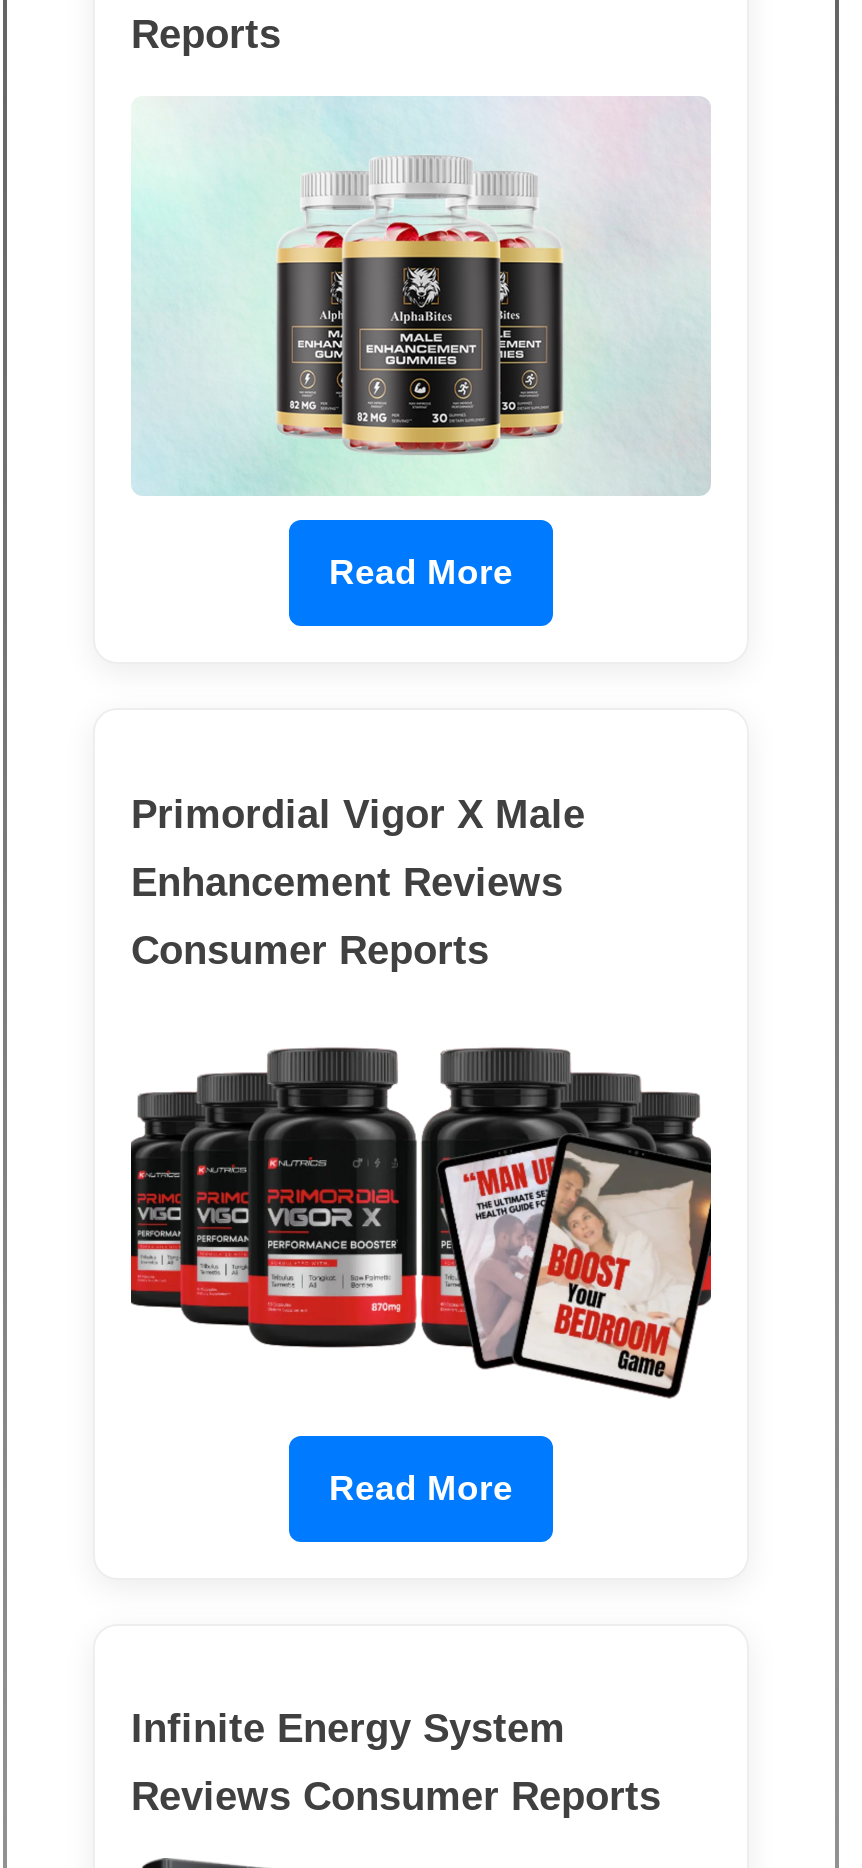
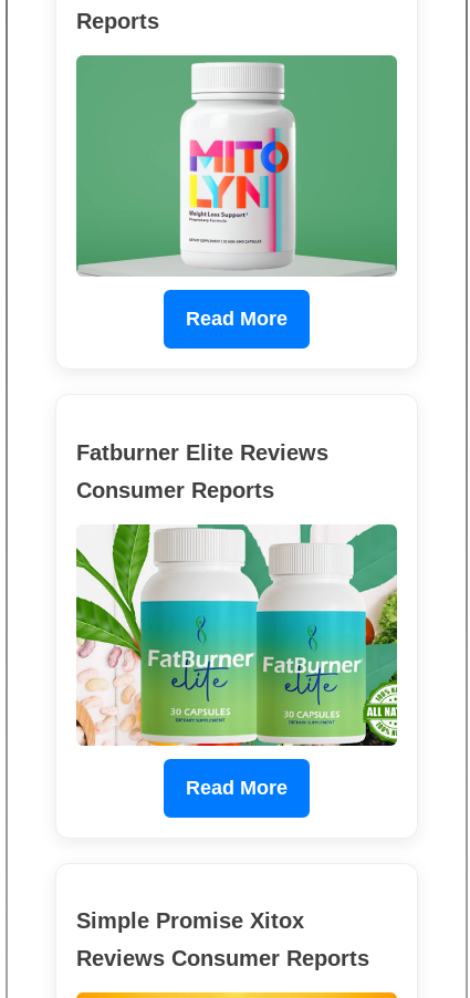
- [image]
+ [image]

- Primordial Vigor X Male
- Enhancement Reviews
+ Fatburner Elite Reviews

- [image]
+ [image]

- Infinite Energy System
+ Simple Promise Xitox
